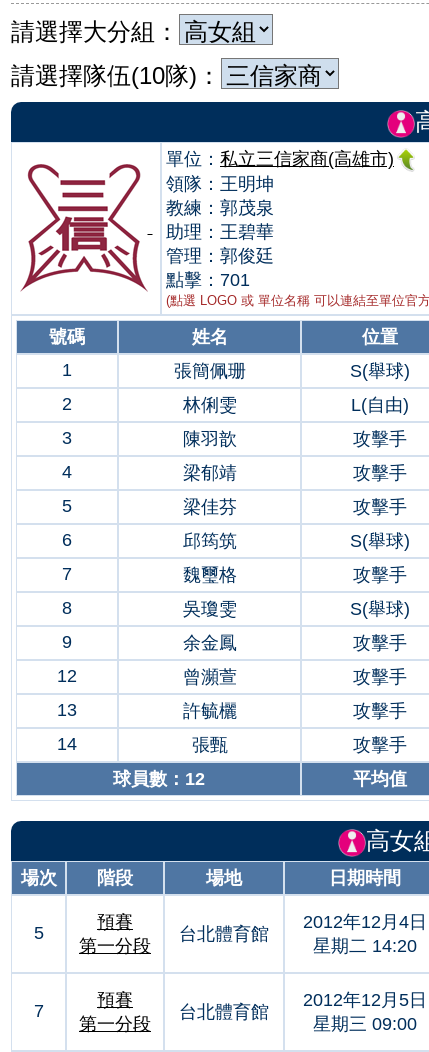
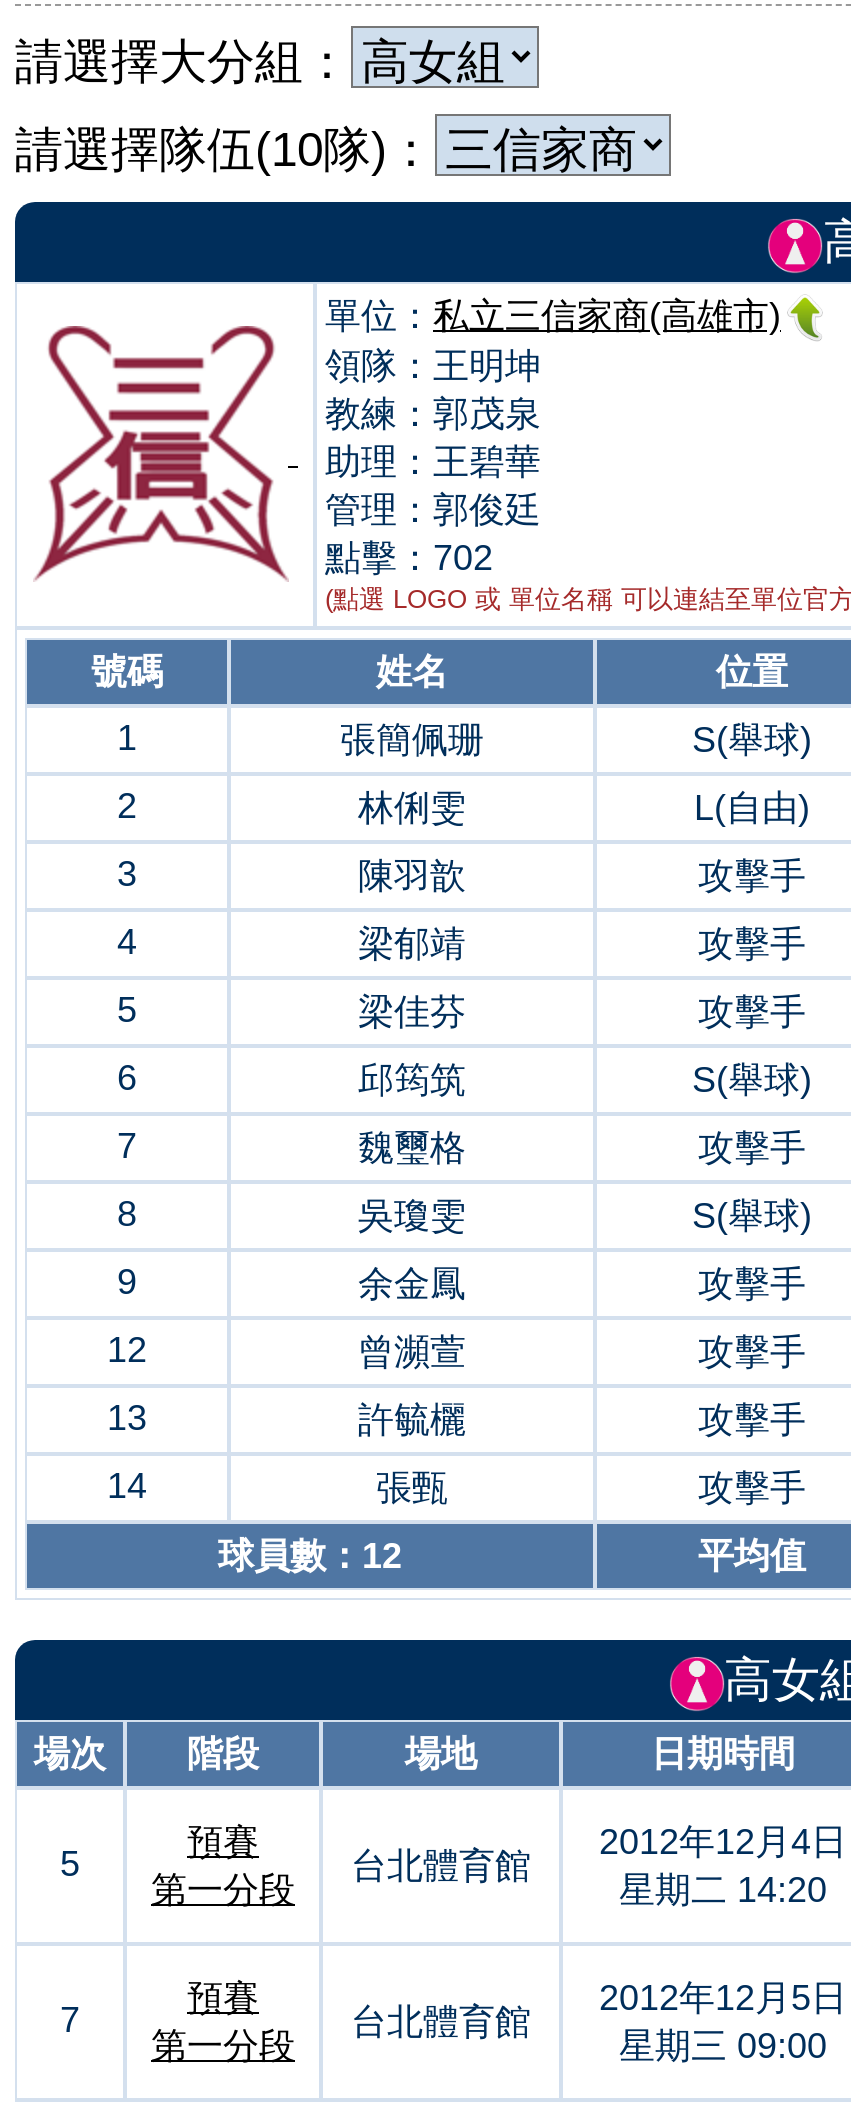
- 點擊：701
+ 點擊：702
